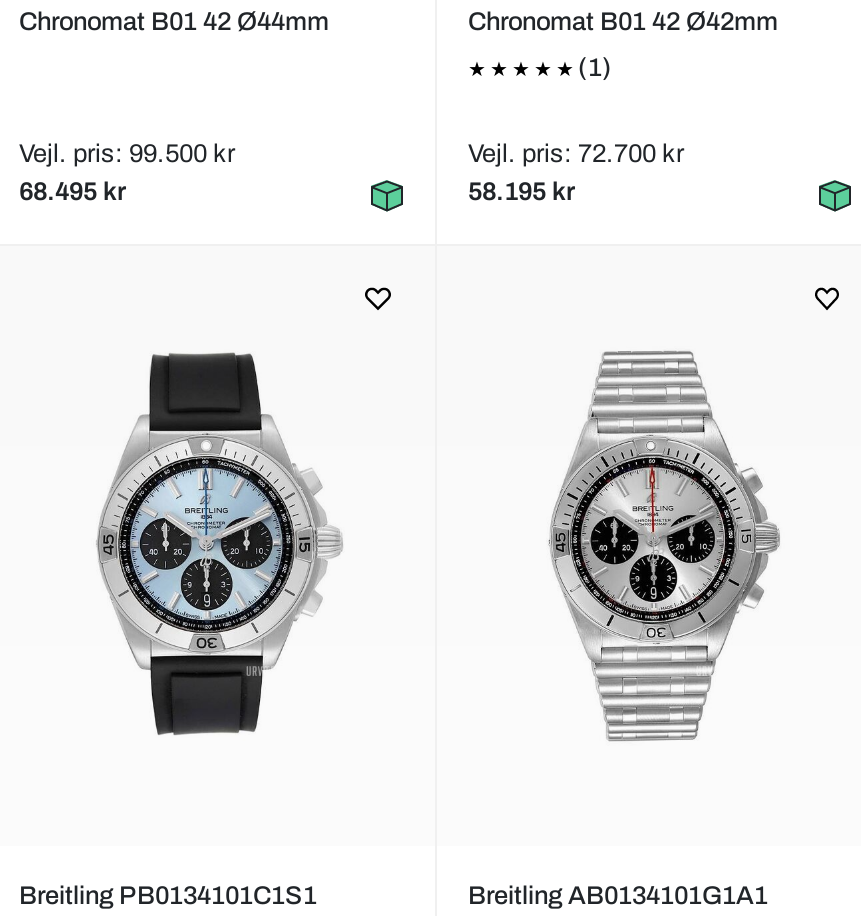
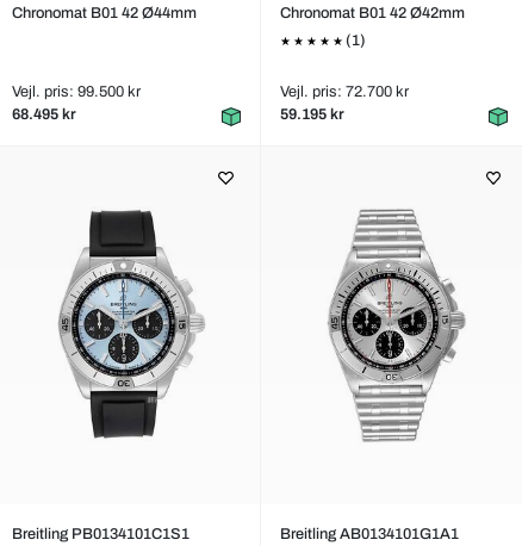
- 58.195 kr
+ 59.195 kr
